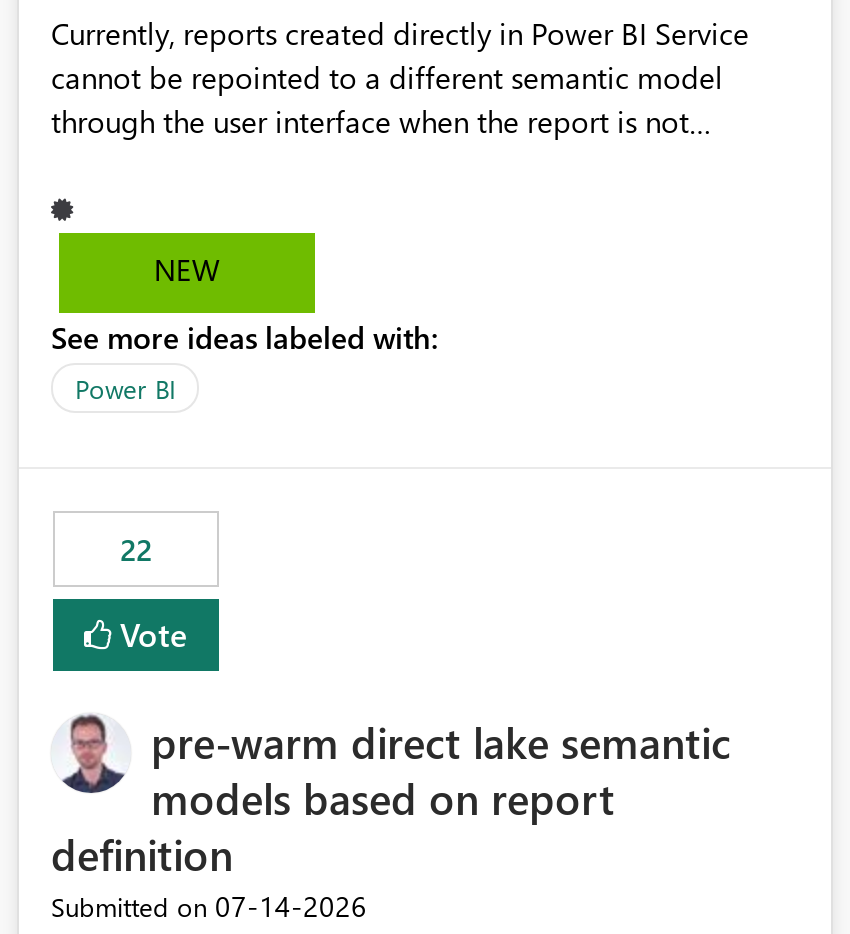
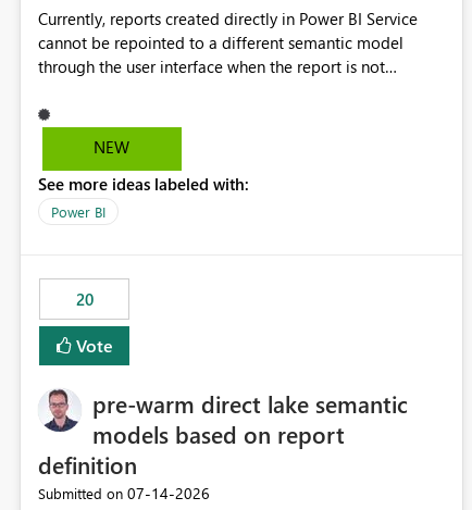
- 22
+ 20
